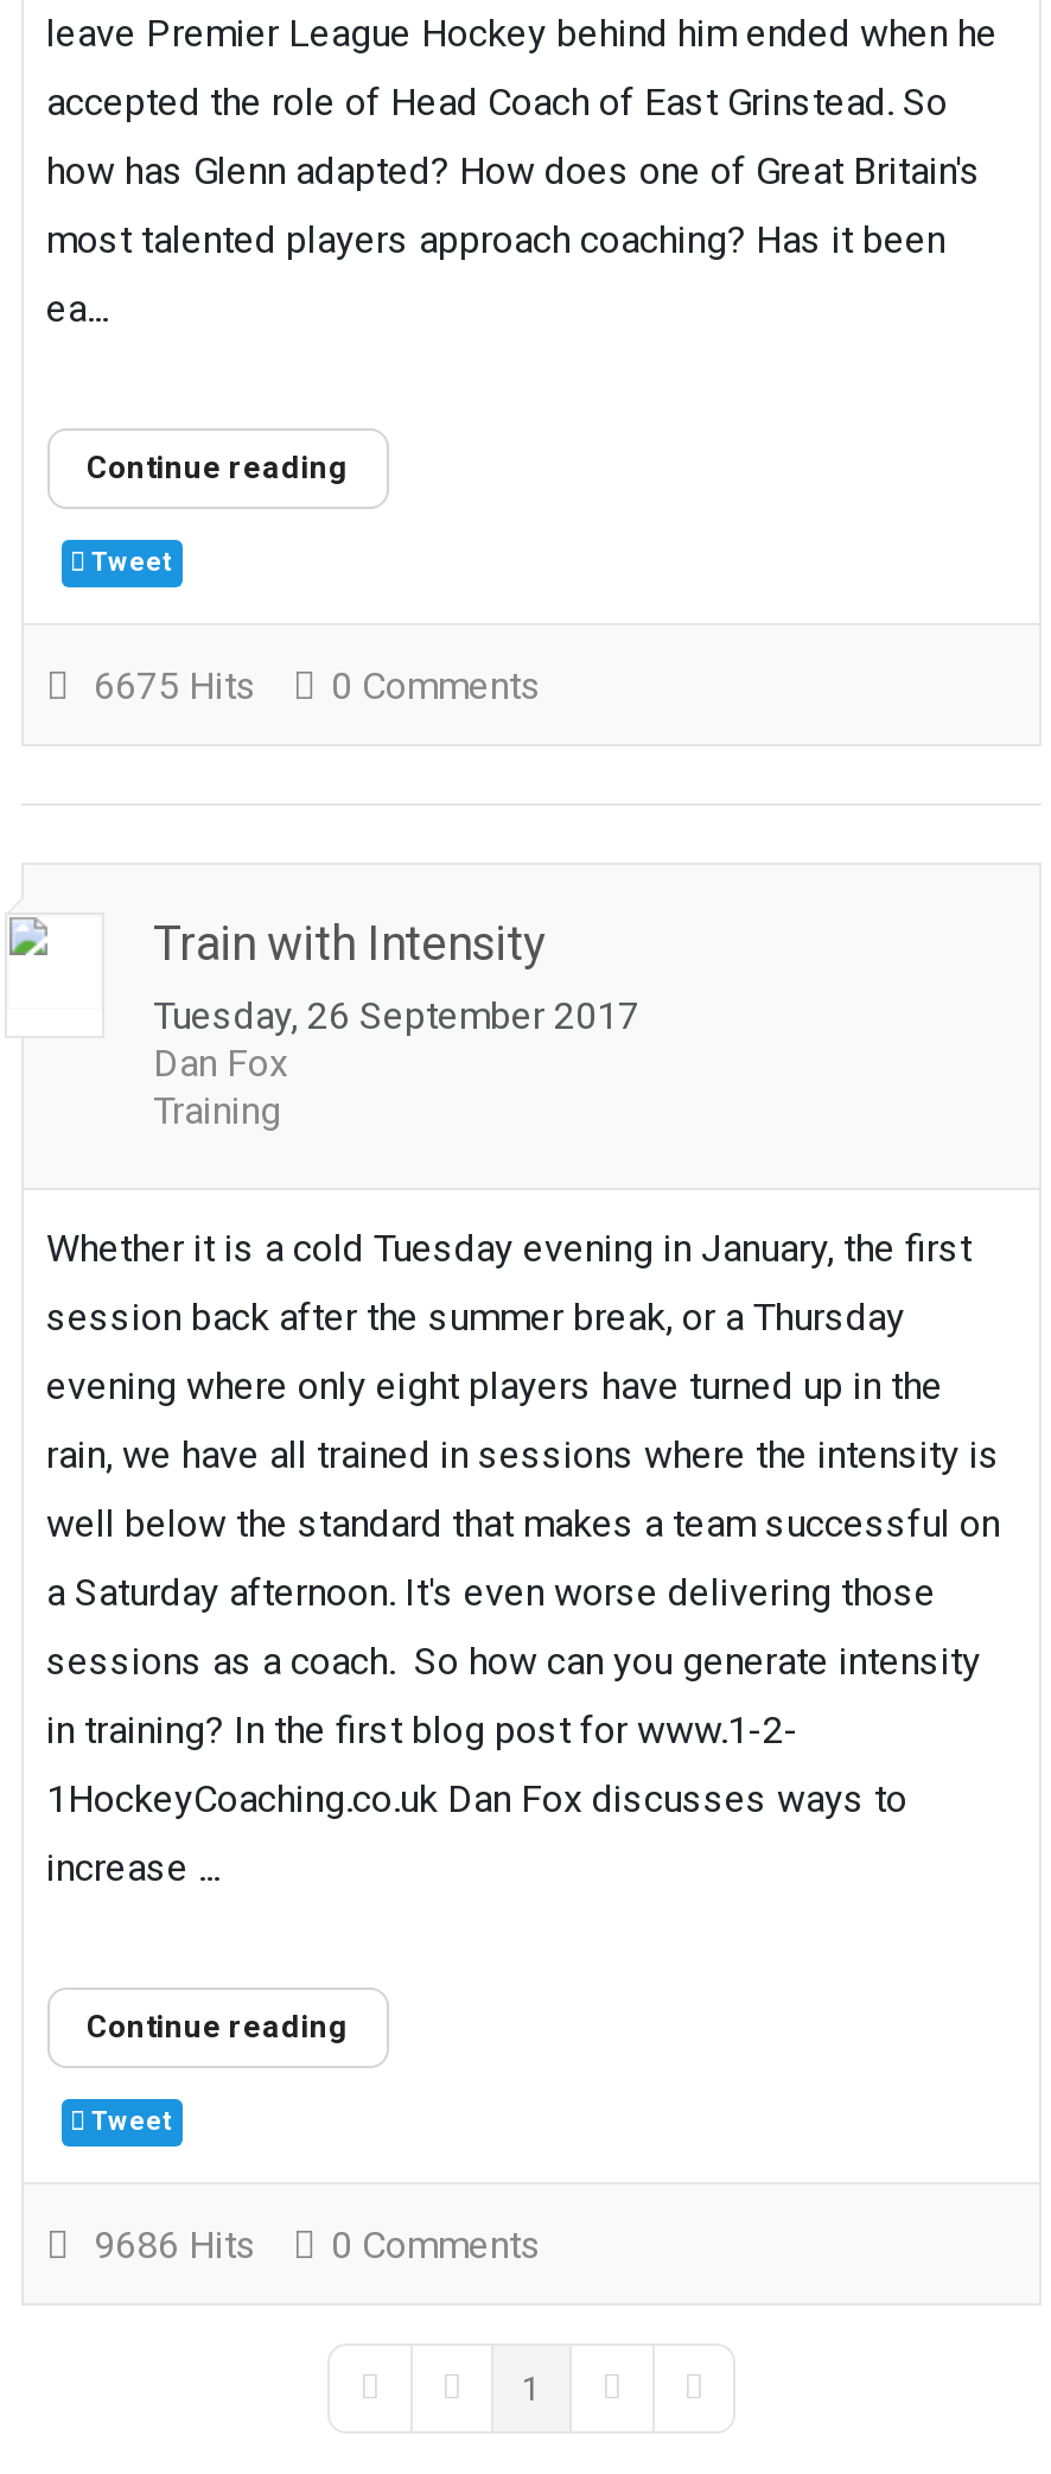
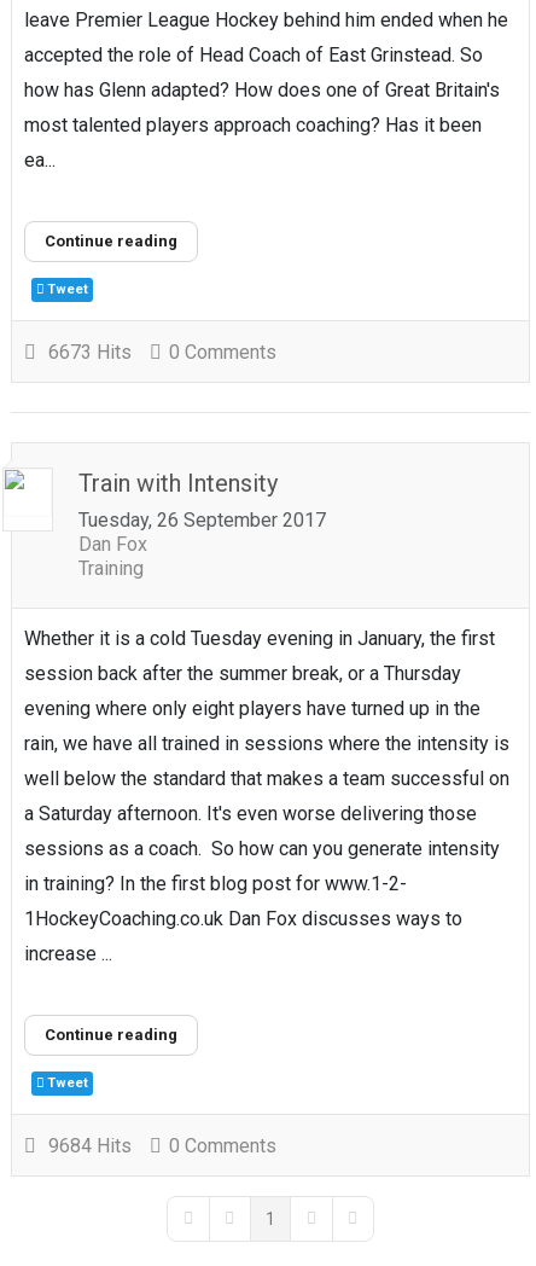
- 6675 Hits 0 Comments
+ 6673 Hits 0 Comments

- 9686 Hits 0 Comments
+ 9684 Hits 0 Comments
